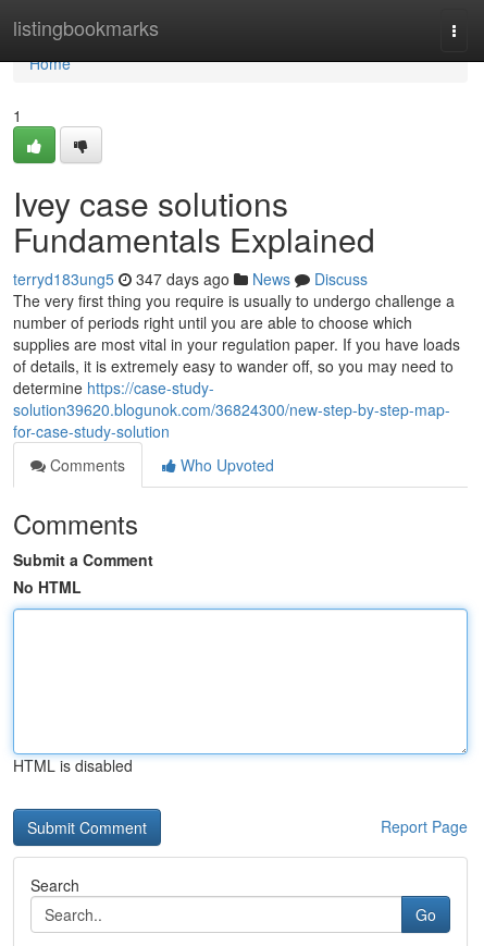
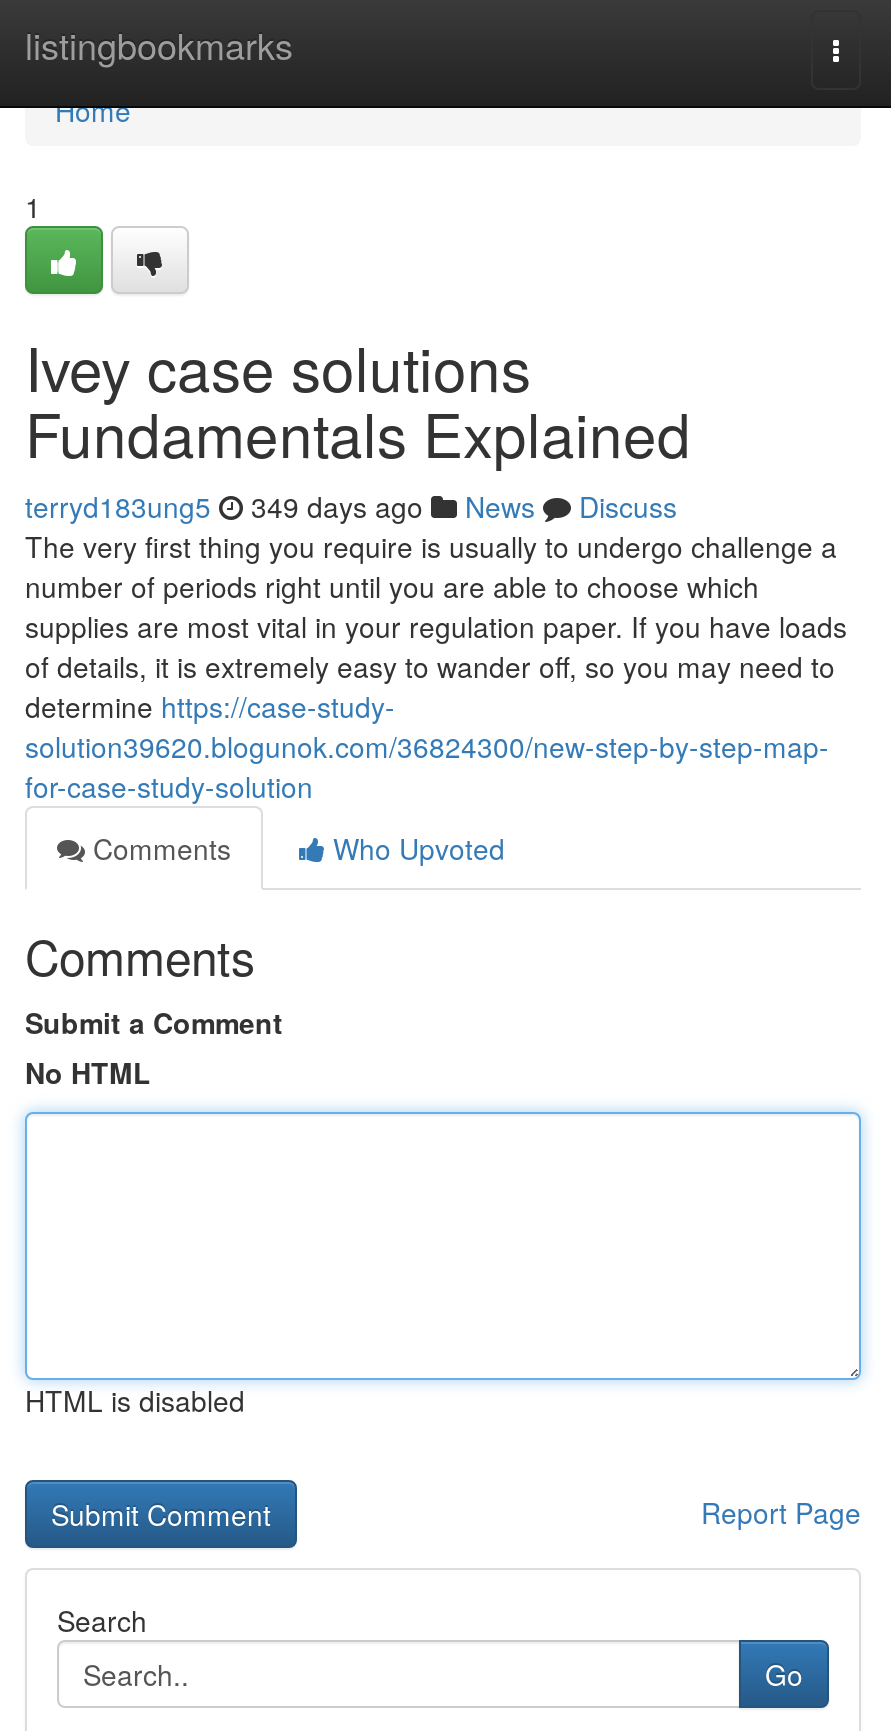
- terryd183ung5 347 days ago News Discuss
+ terryd183ung5 349 days ago News Discuss
